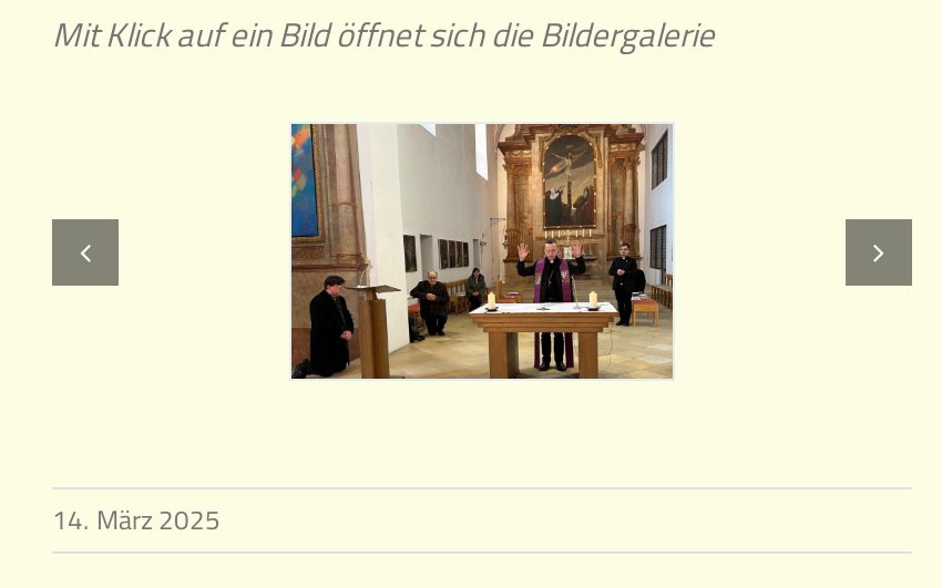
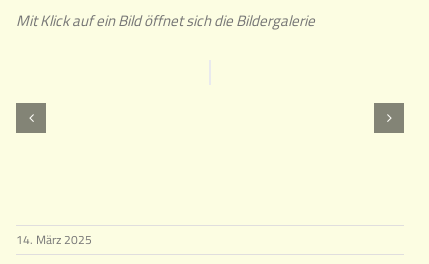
- [image]
